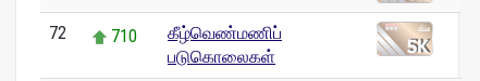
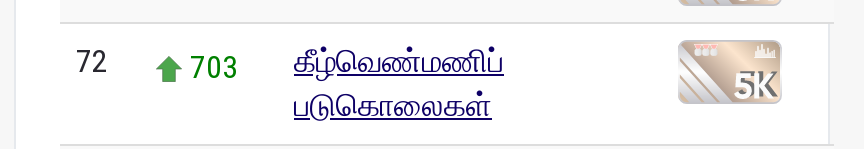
- 72 710 கீழ்வெண்மணிப்
+ 72 703 கீழ்வெண்மணிப்
